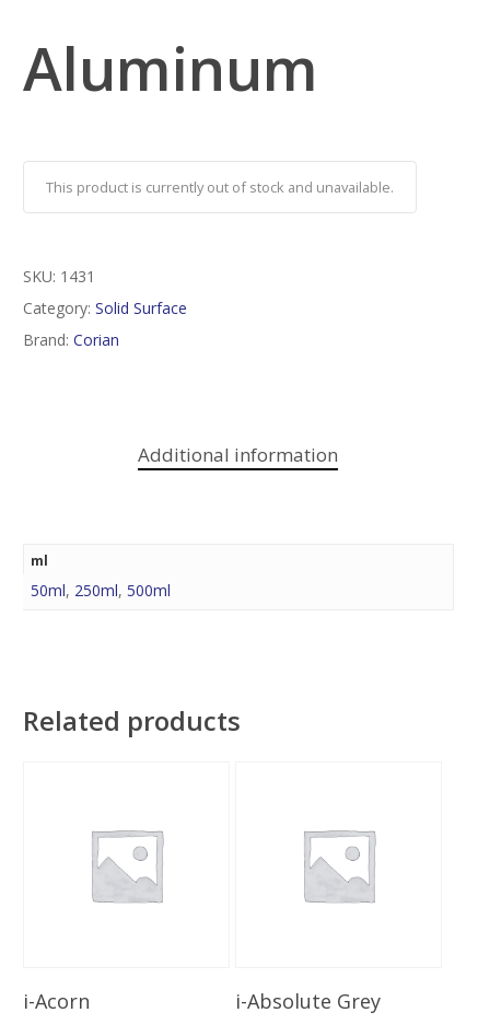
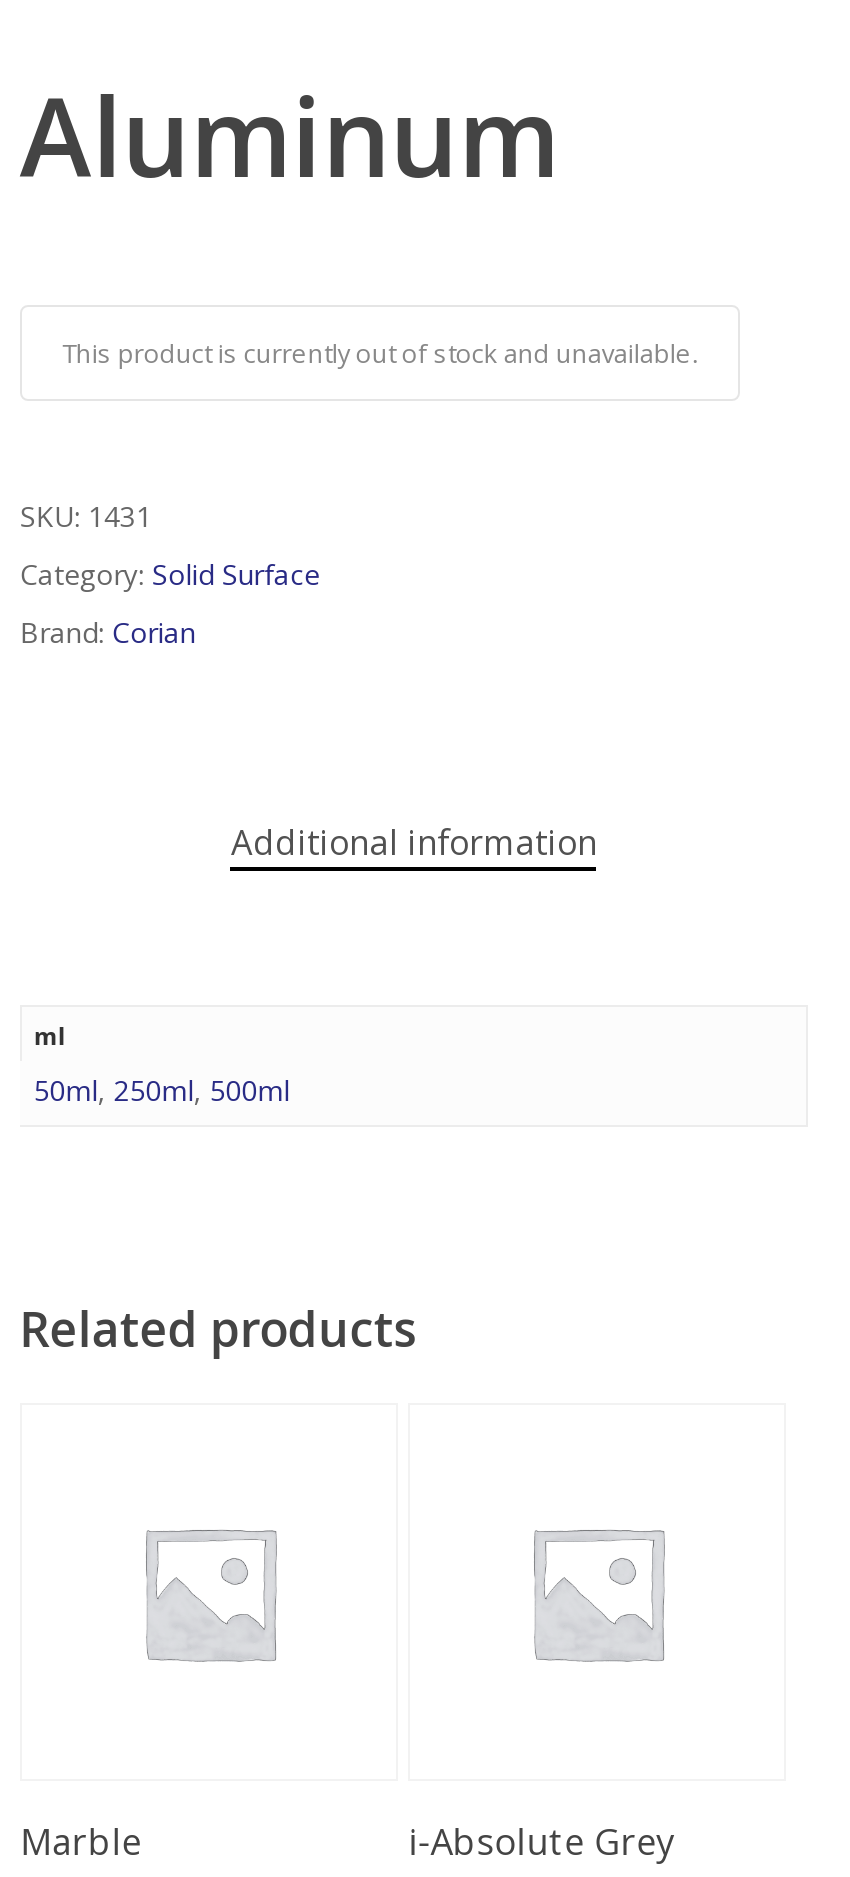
- i-Acorn
+ Marble
